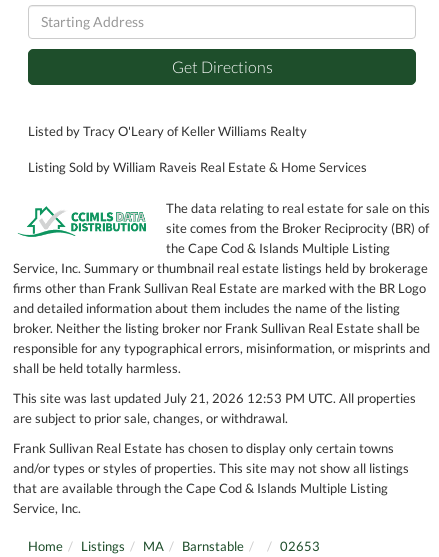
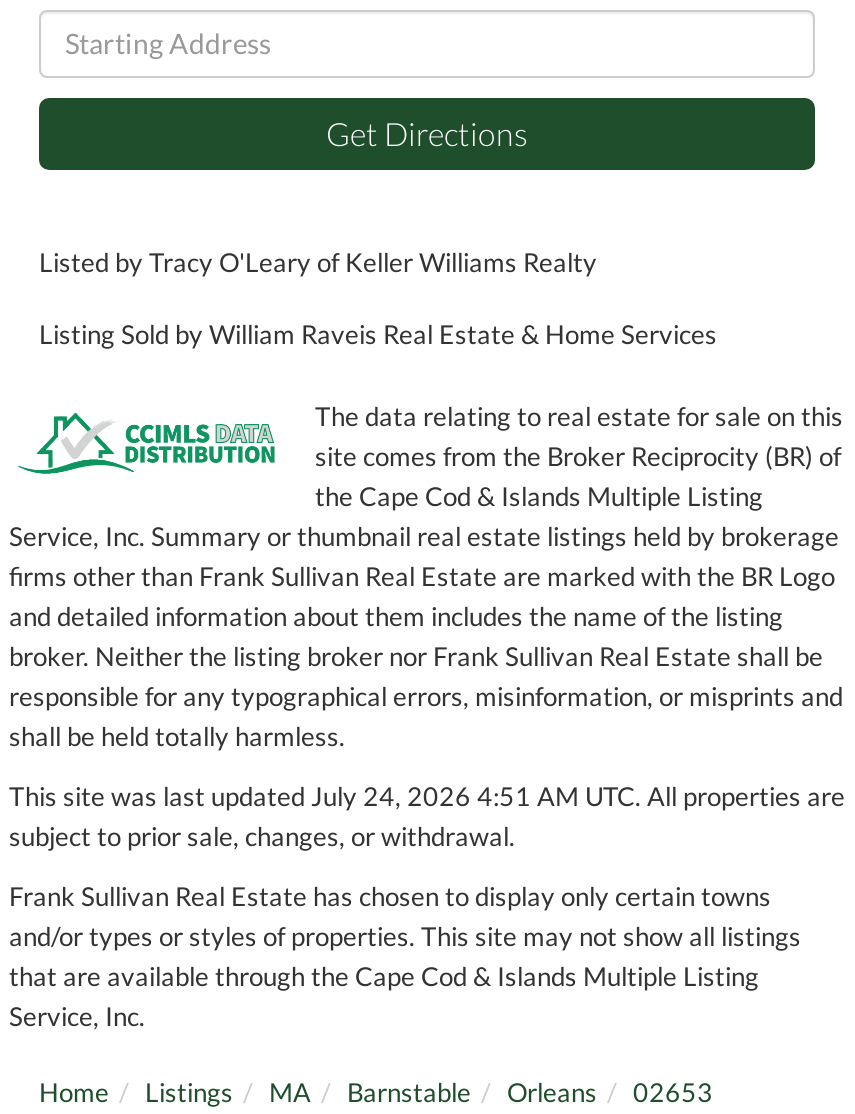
- This site was last updated July 21, 2026 12:53 PM UTC. All properties
- are subject to prior sale, changes, or withdrawal.
+ This site was last updated July 24, 2026 4:51 AM UTC. All properties are
+ subject to prior sale, changes, or withdrawal.

+ Orleans
